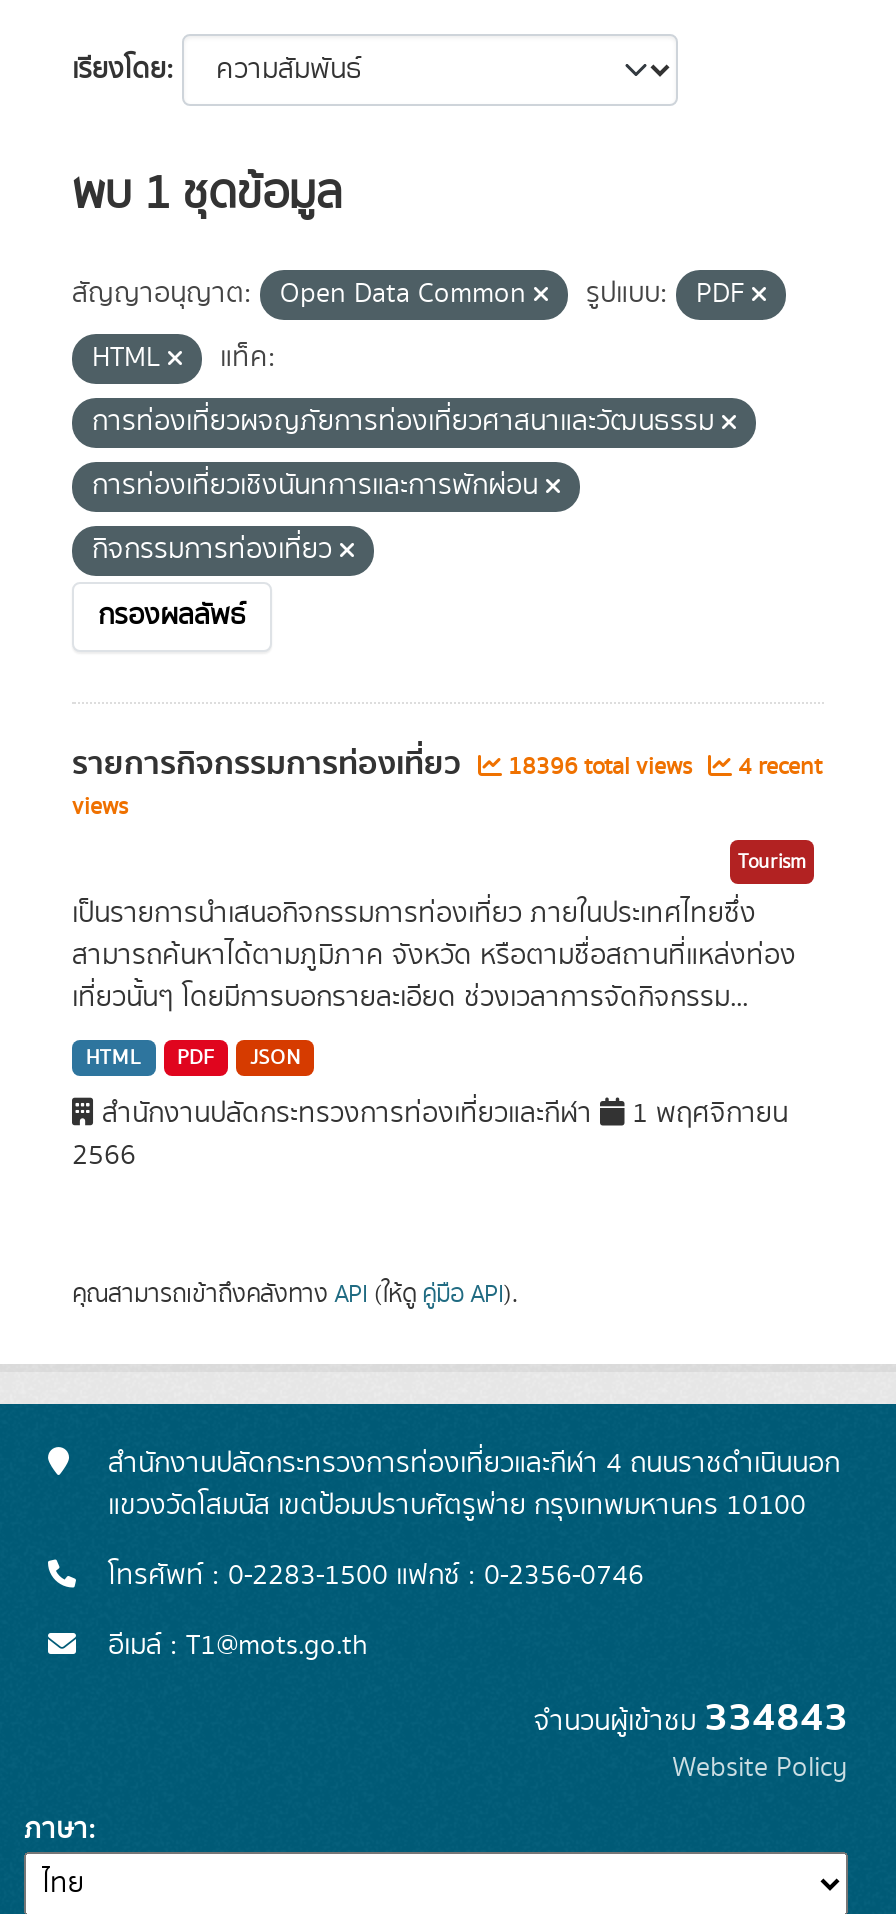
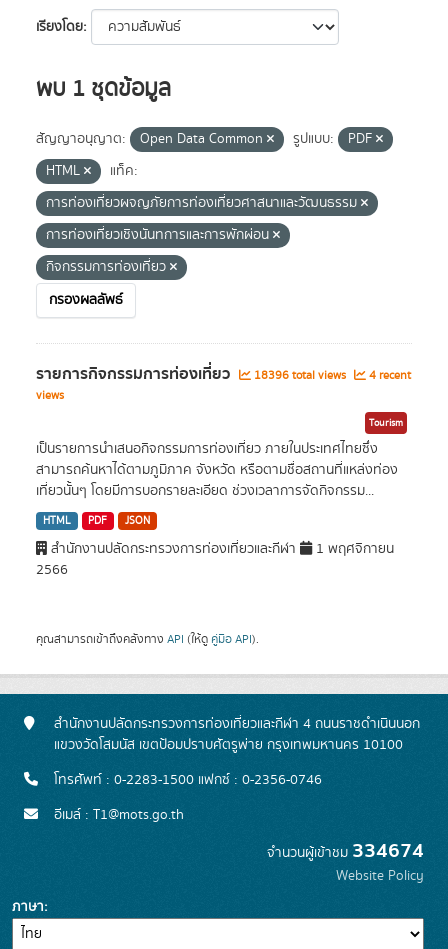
- จำนวนผู้เข้าชม334843
+ จำนวนผู้เข้าชม334674
